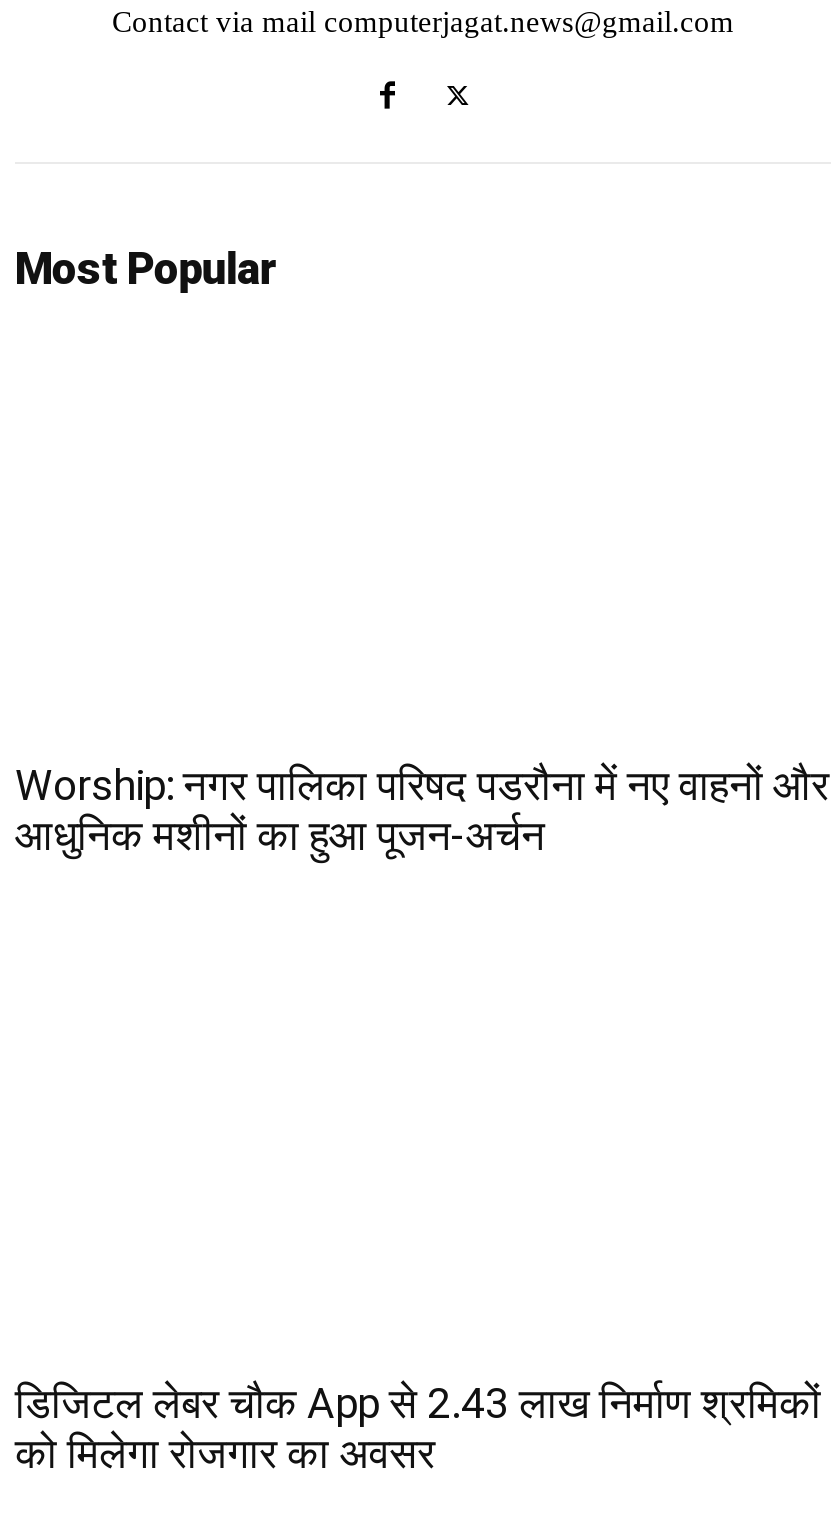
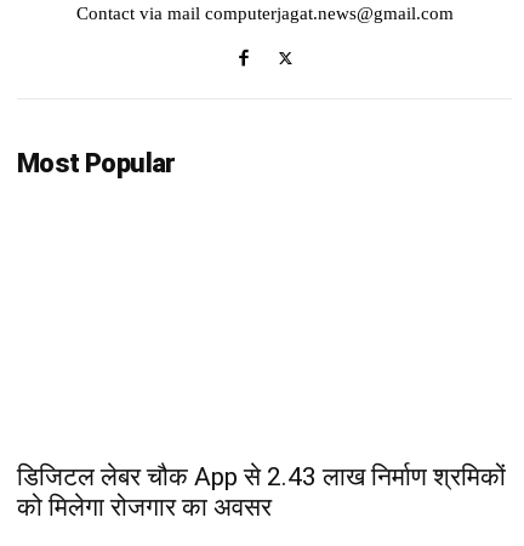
- Worship: नगर पालिका परिषद पडरौना में नए वाहनों और
- आधुनिक मशीनों का हुआ पूजन-अर्चन
